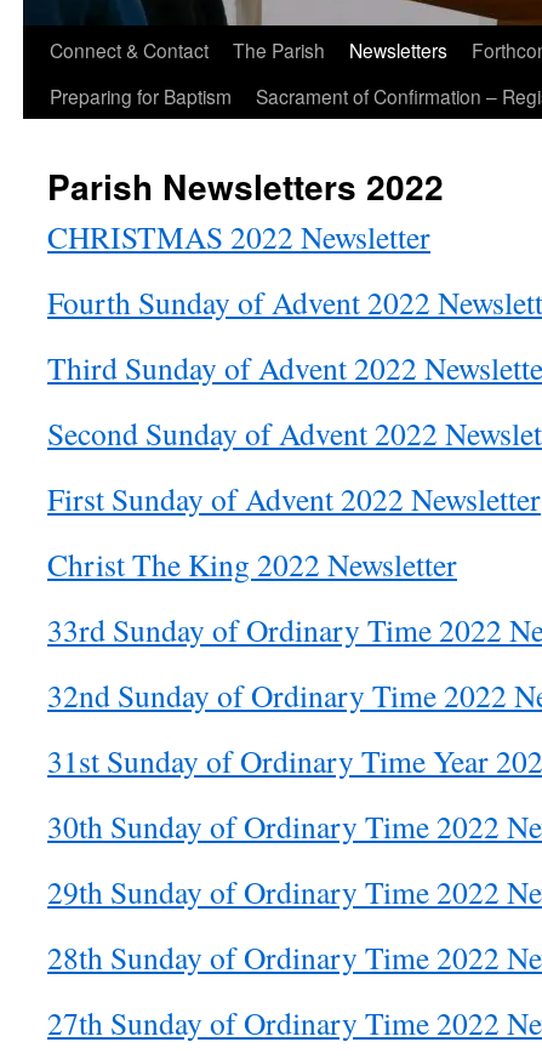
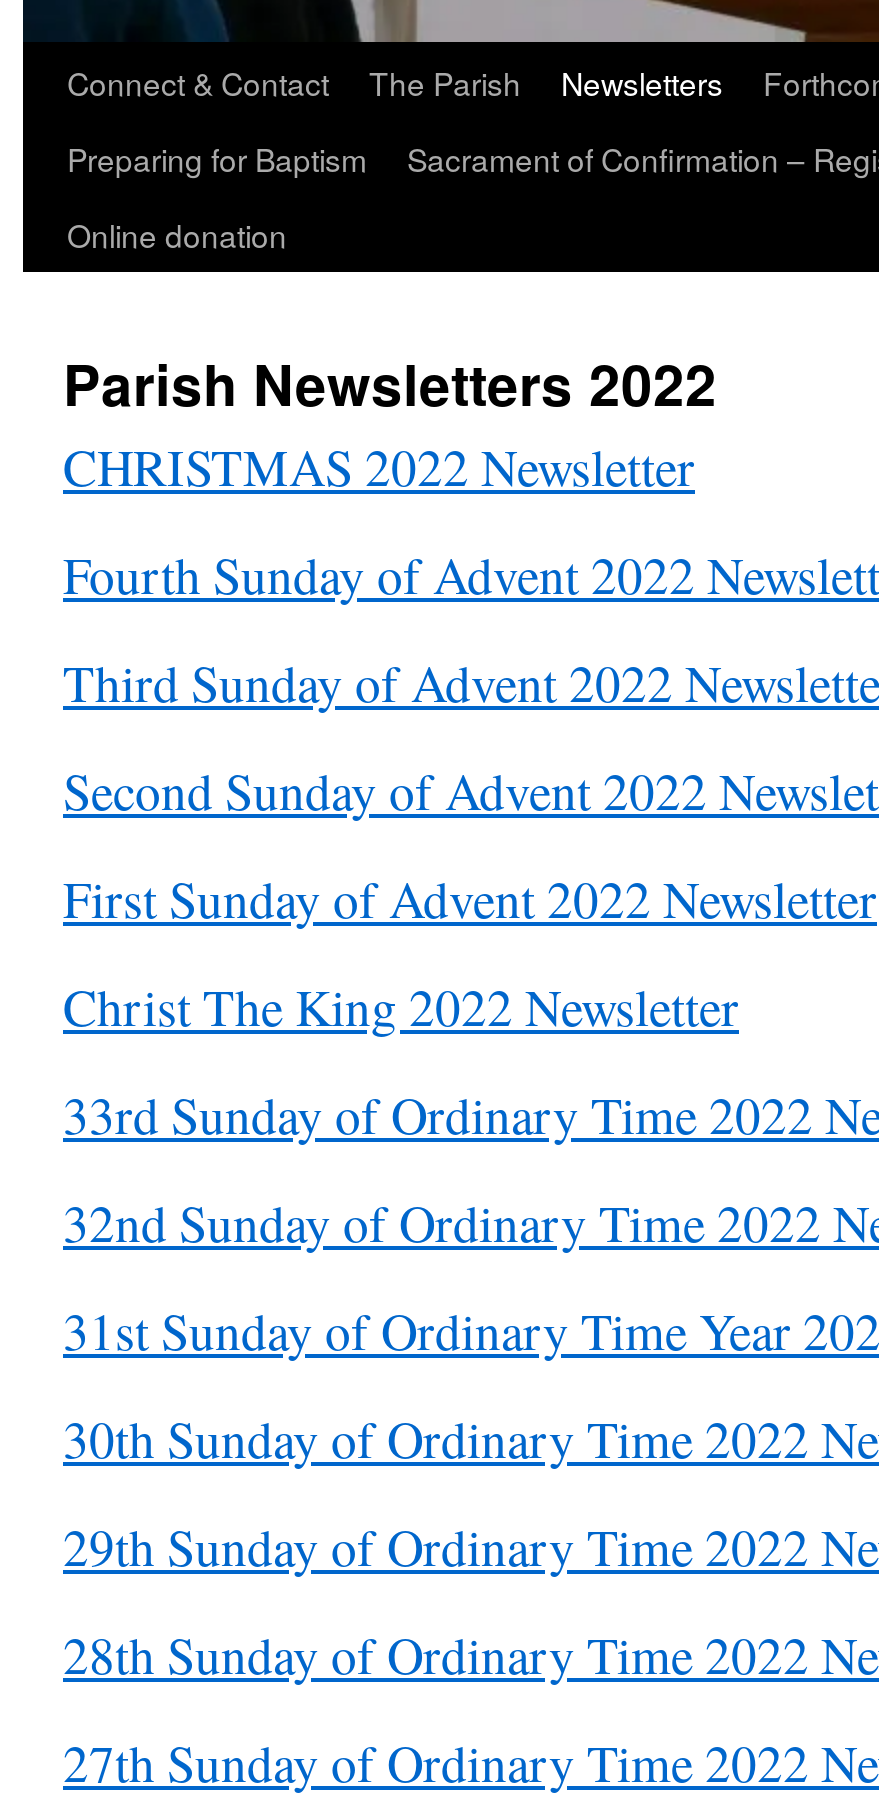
+ Online donation
